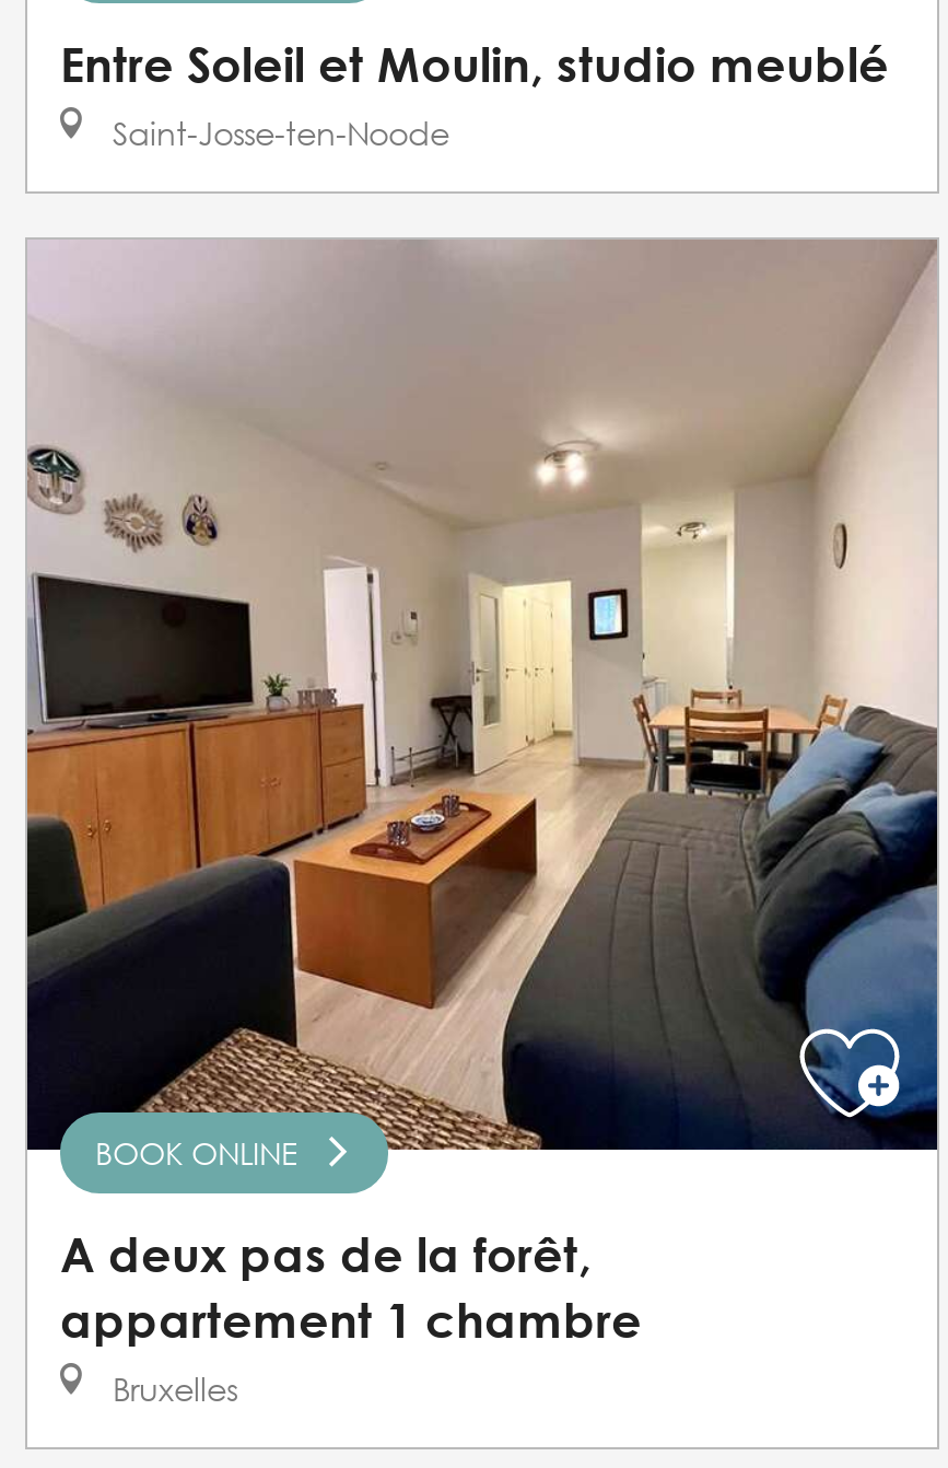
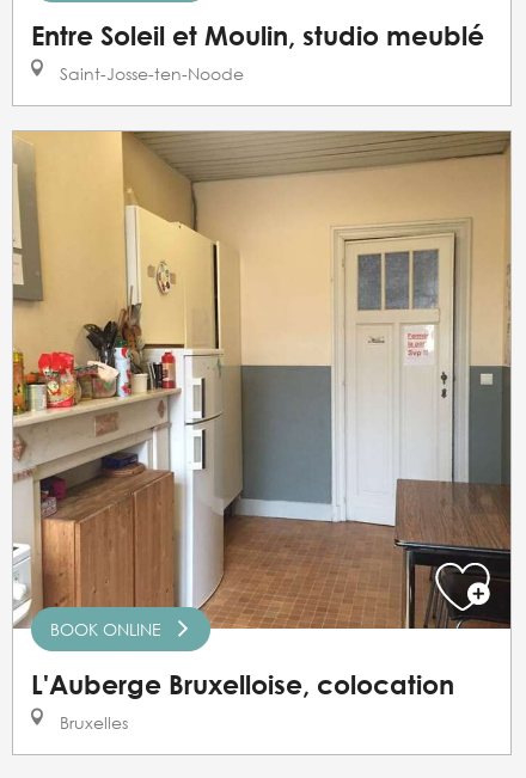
- [image]
- A deux pas de la forêt,
- appartement 1 chambre
+ [image]
+ L'Auberge Bruxelloise, colocation
